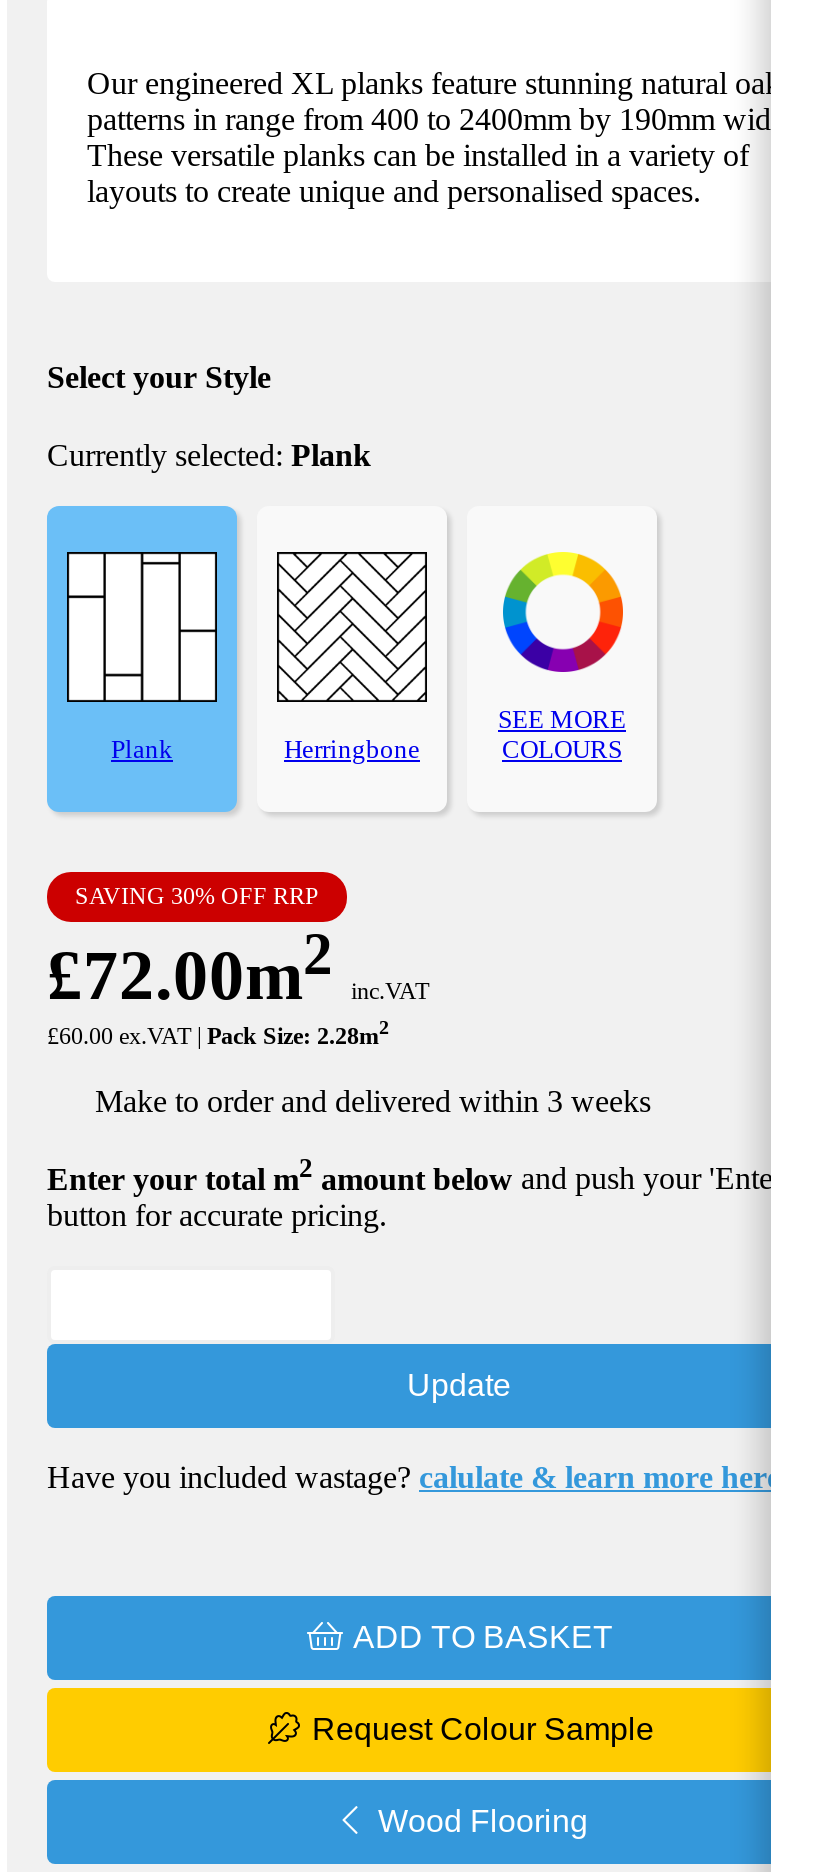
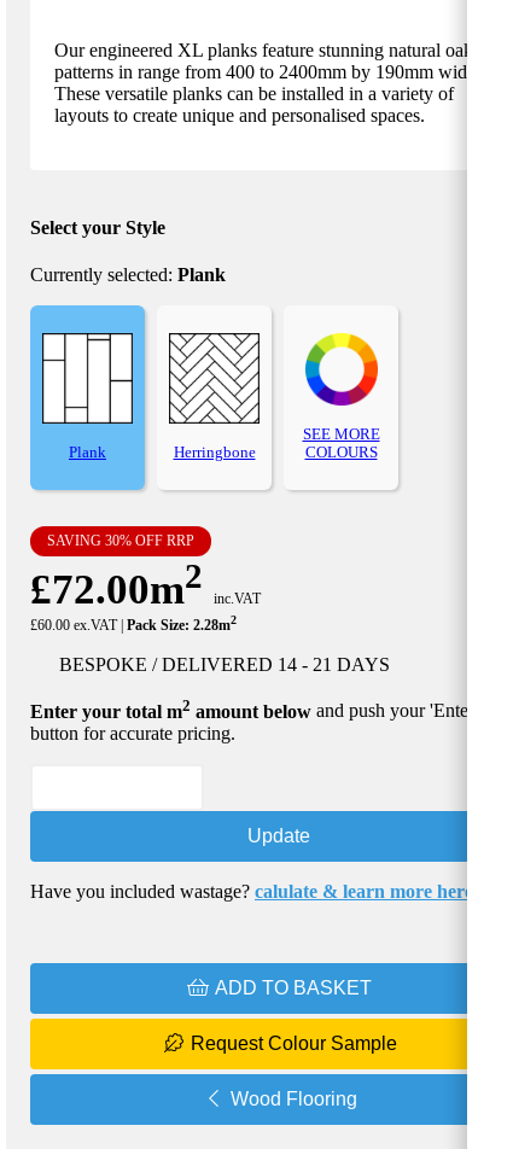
- Make to order and delivered within 3 weeks
+ BESPOKE / DELIVERED 14 - 21 DAYS
